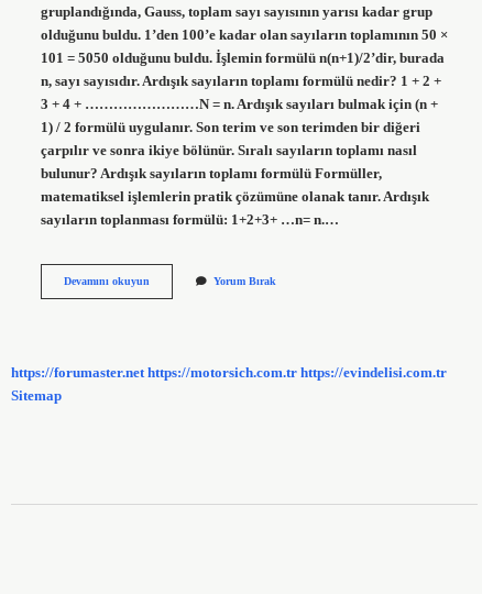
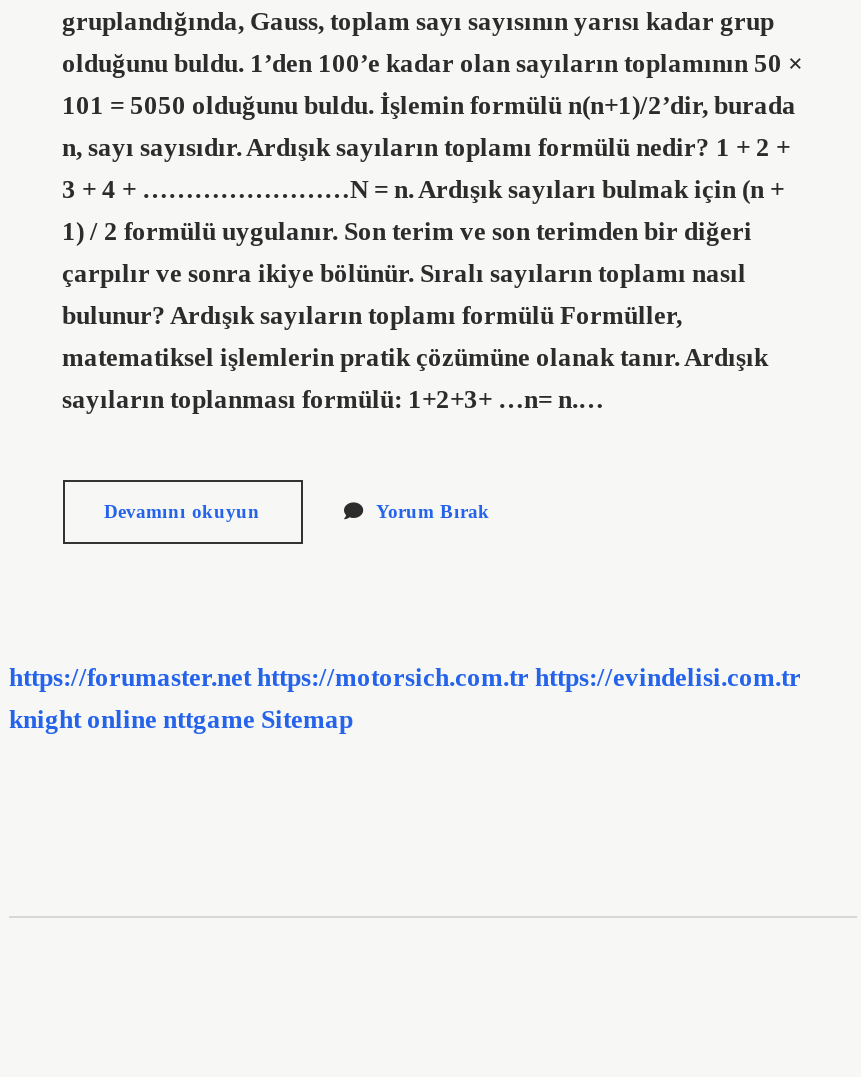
- Sitemap
+ knight online nttgame Sitemap
